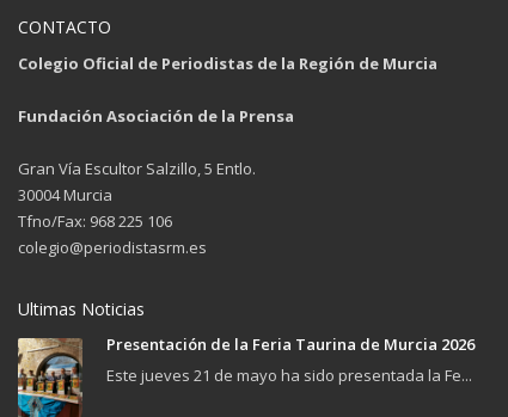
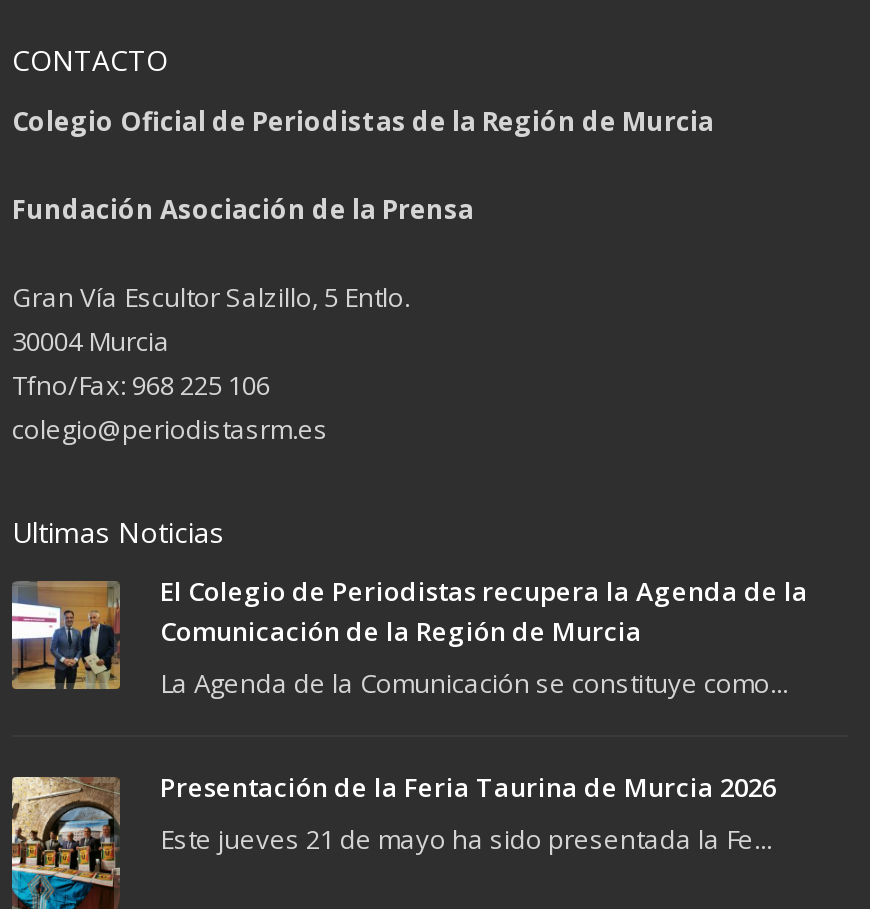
+ [image]
+ El Colegio de Periodistas recupera la Agenda de la
+ Comunicación de la Región de Murcia
+ La Agenda de la Comunicación se constituye como...
